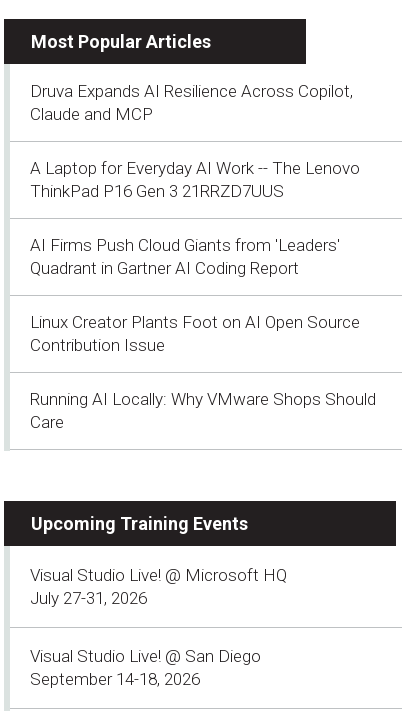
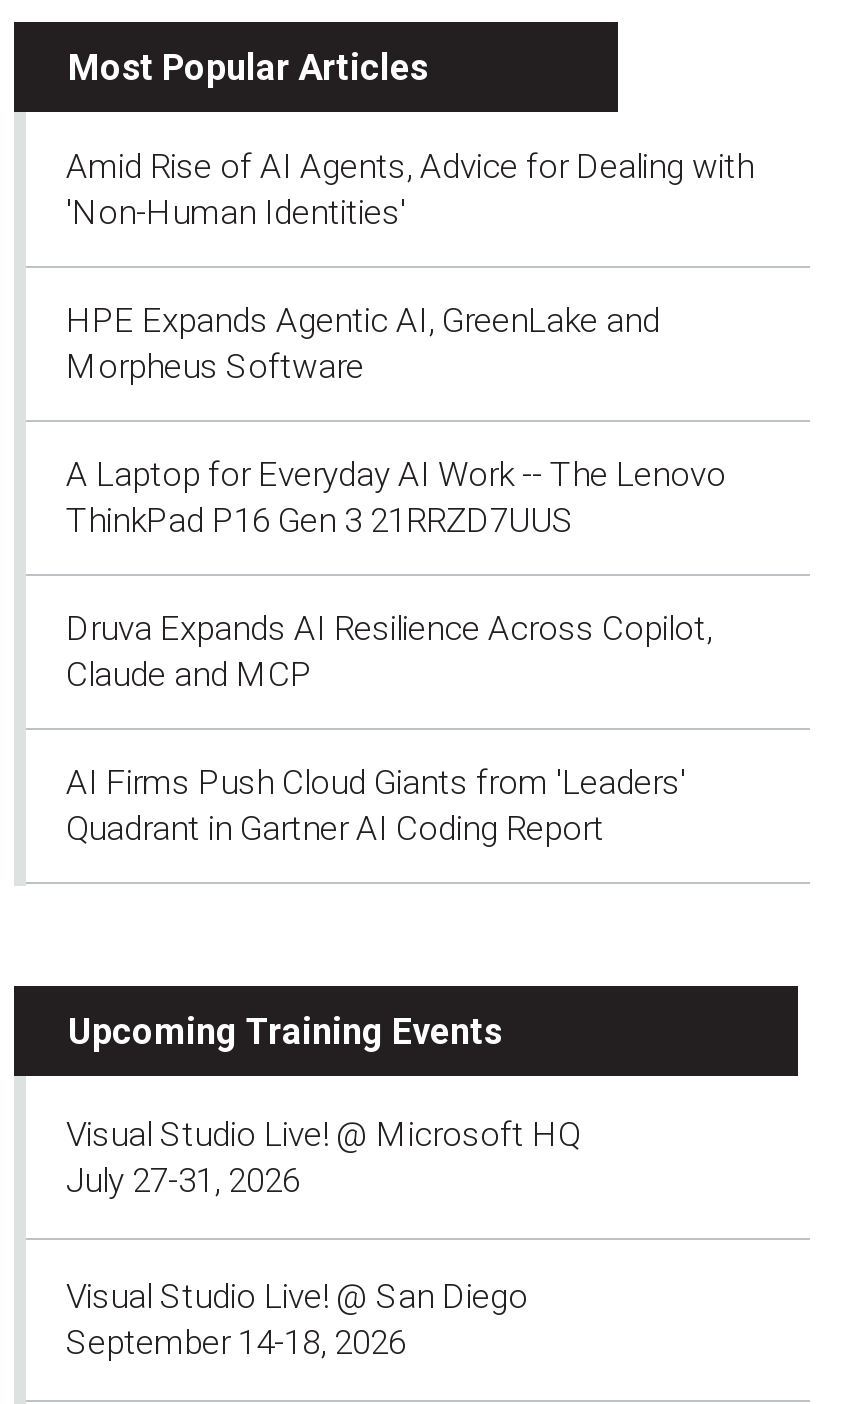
+ Amid Rise of AI Agents, Advice for Dealing with
+ 'Non-Human Identities'
+ HPE Expands Agentic AI, GreenLake and
+ Morpheus Software

moved down: Druva Expands AI Resilience Across Copilot, | Claude and MCP

moved up: A Laptop for Everyday AI Work -- The Lenovo | ThinkPad P16 Gen 3 21RRZD7UUS

moved down: AI Firms Push Cloud Giants from 'Leaders' | Quadrant in Gartner AI Coding Report

- Linux Creator Plants Foot on AI Open Source
- Contribution Issue
- Running AI Locally: Why VMware Shops Should
- Care
